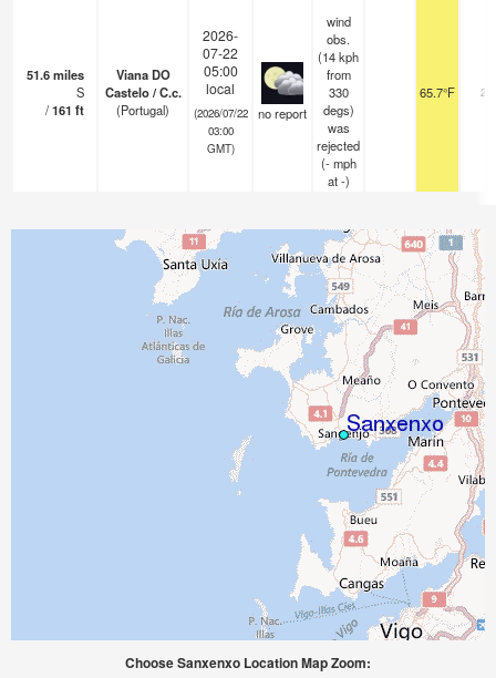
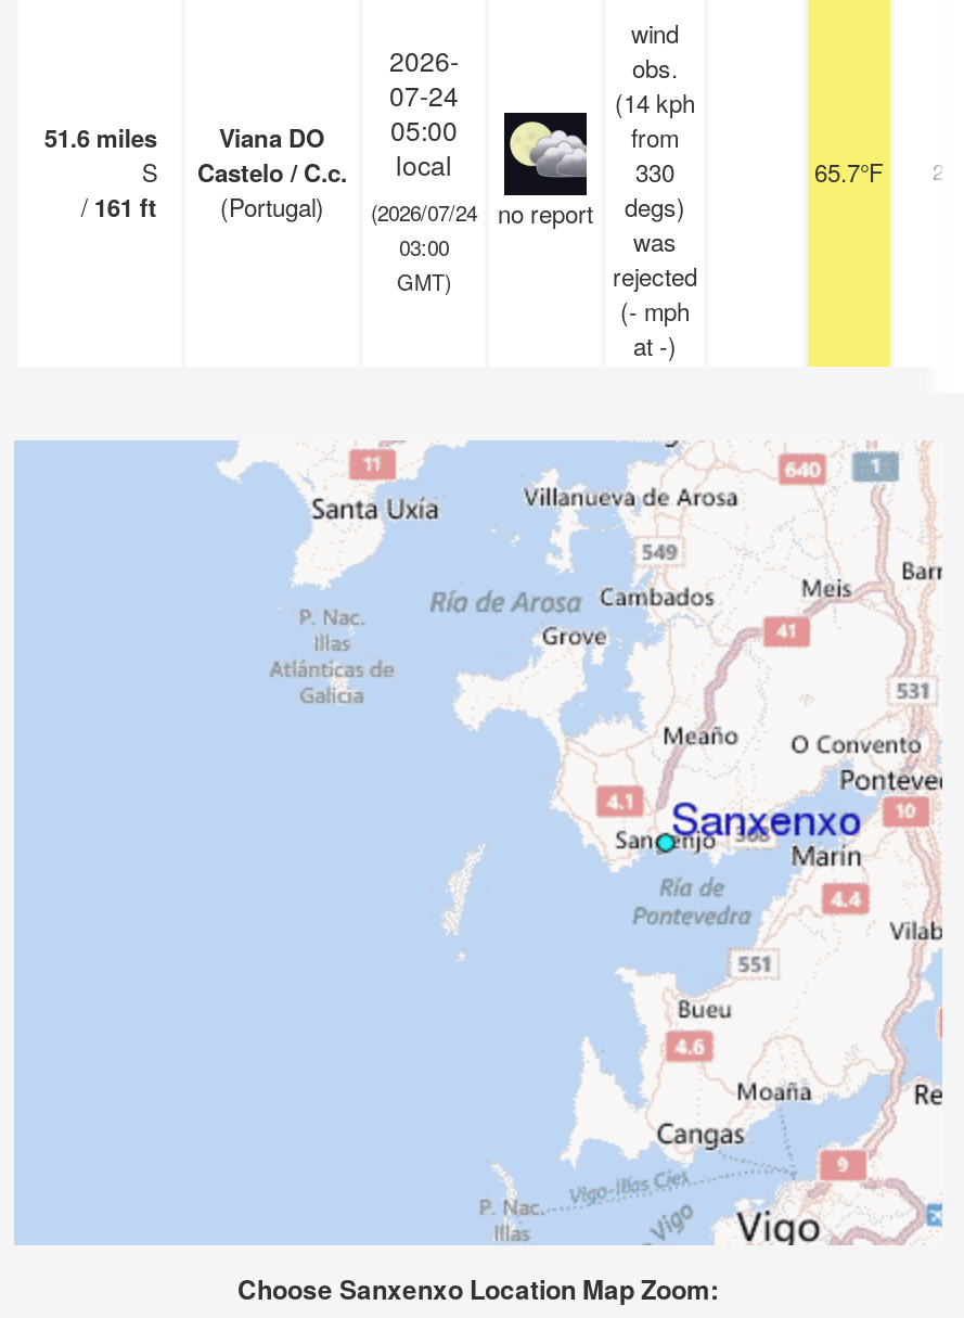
- 07-22
+ 07-24

- / 161 ft (Portugal) (2026/07/22 no report degs)
+ / 161 ft (Portugal) (2026/07/24 no report degs)
